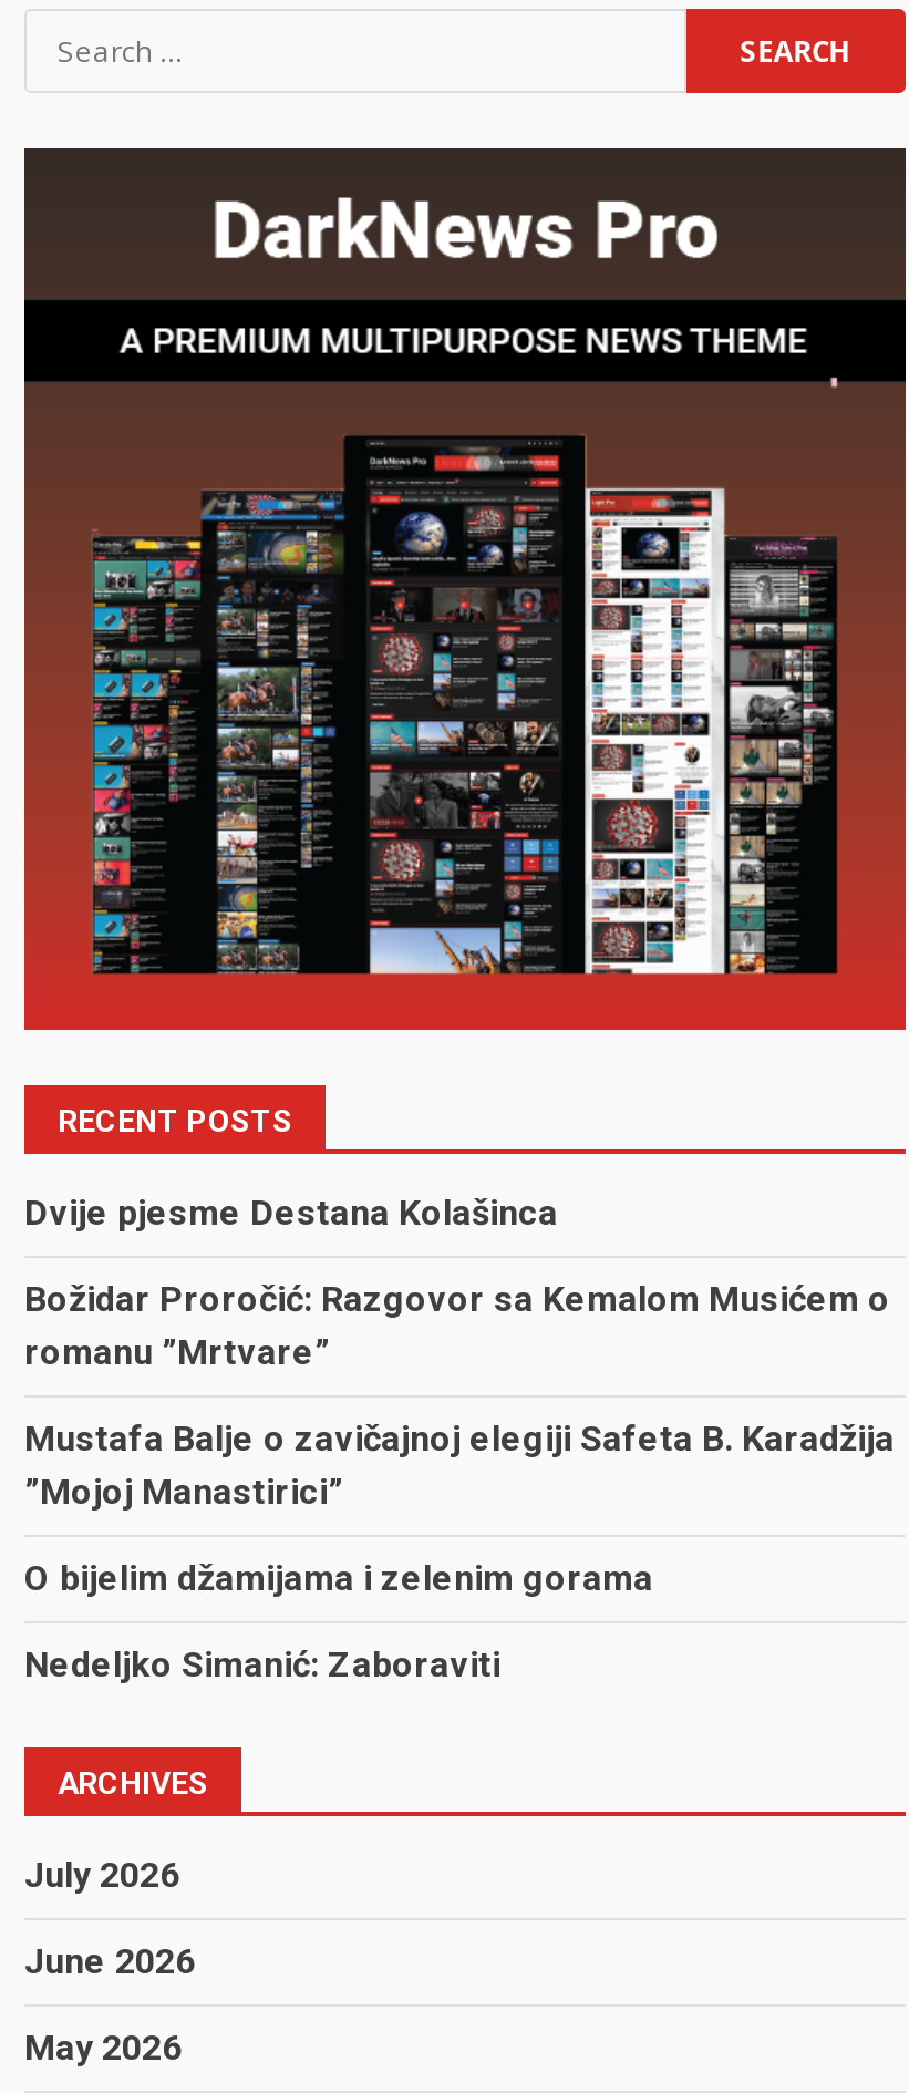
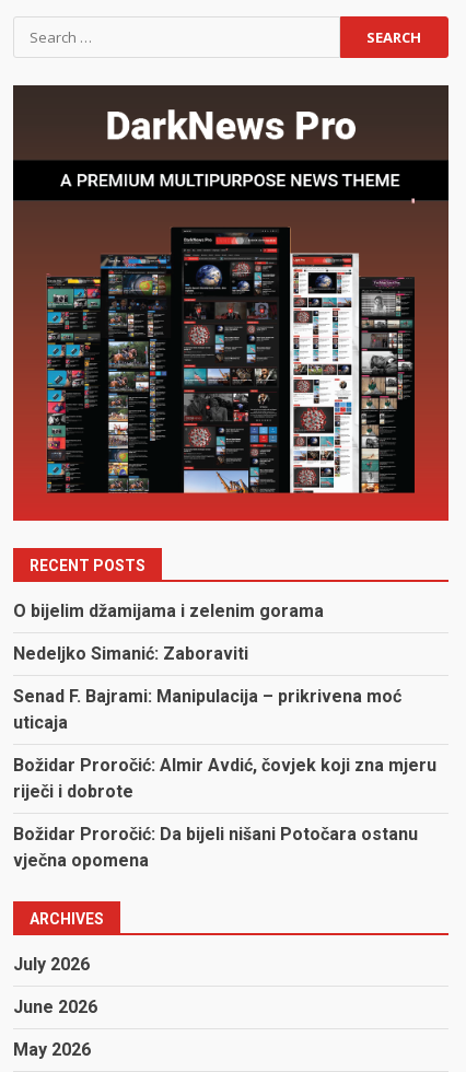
- Dvije pjesme Destana Kolašinca
- Božidar Proročić: Razgovor sa Kemalom Musićem o
- romanu ”Mrtvare”
- Mustafa Balje o zavičajnoj elegiji Safeta B. Karadžija
- ”Mojoj Manastirici”

moved up: O bijelim džamijama i zelenim gorama | Nedeljko Simanić: Zaboraviti

+ Senad F. Bajrami: Manipulacija – prikrivena moć
+ uticaja
+ Božidar Proročić: Almir Avdić, čovjek koji zna mjeru
+ riječi i dobrote
+ Božidar Proročić: Da bijeli nišani Potočara ostanu
+ vječna opomena
